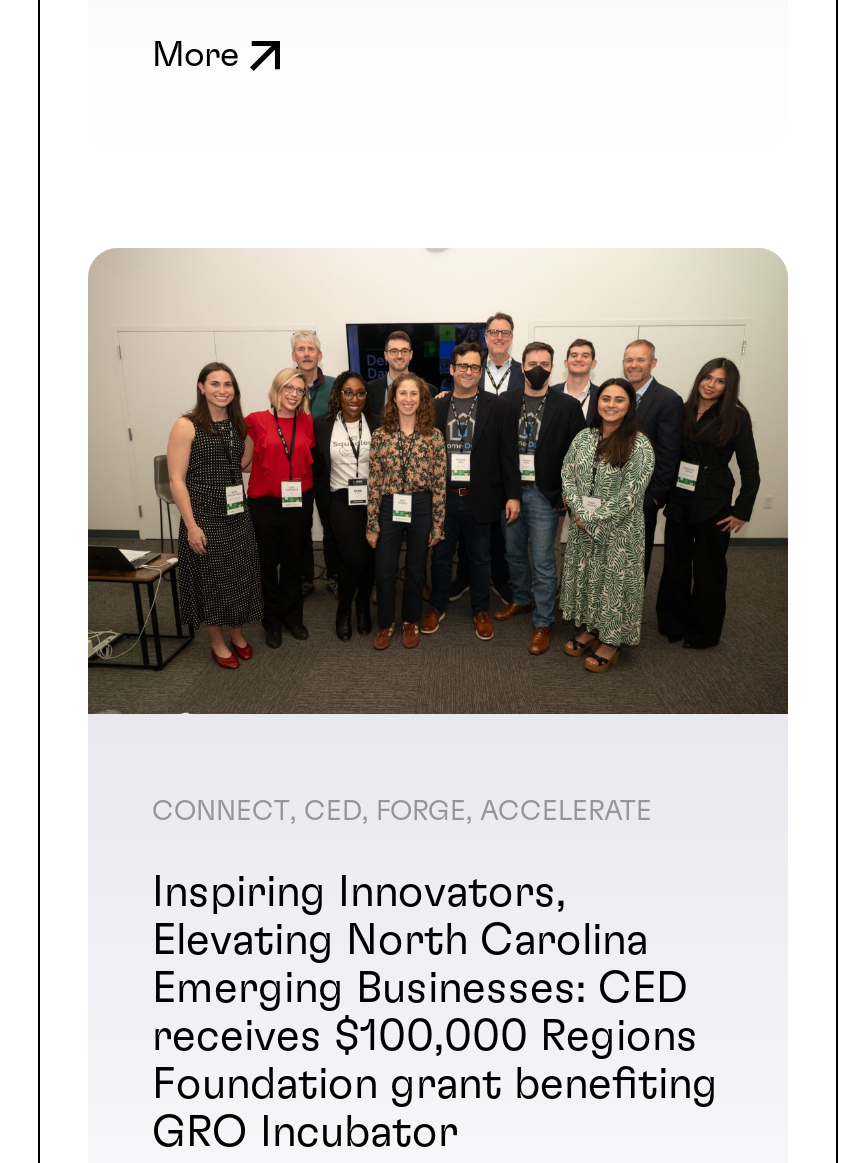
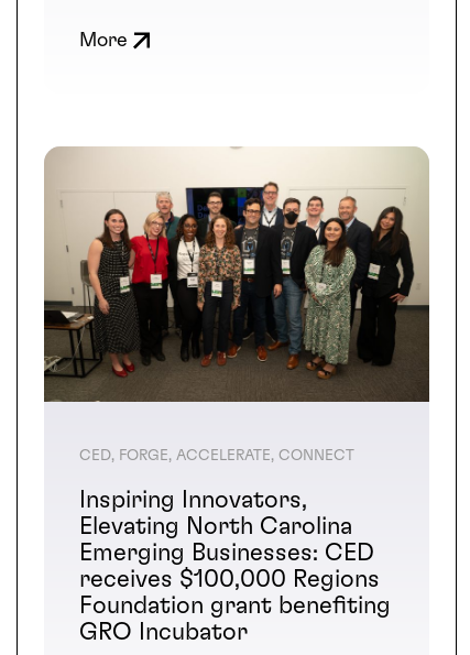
- CONNECT CED FORGE ACCELERATE
+ CED FORGE ACCELERATE CONNECT
